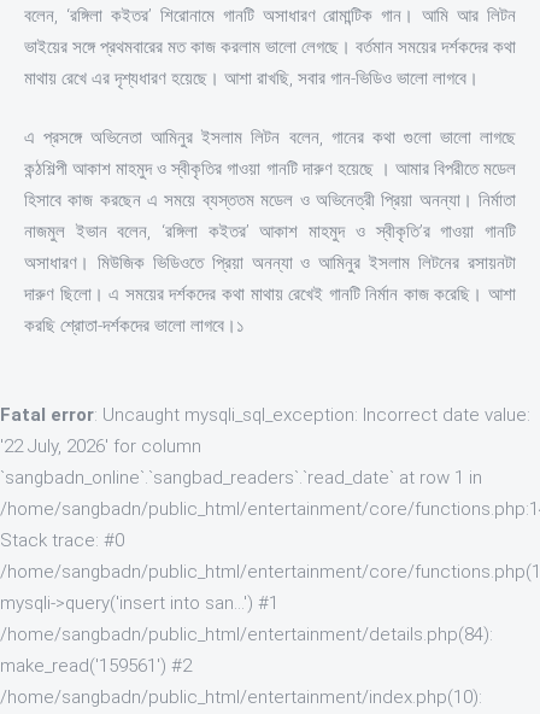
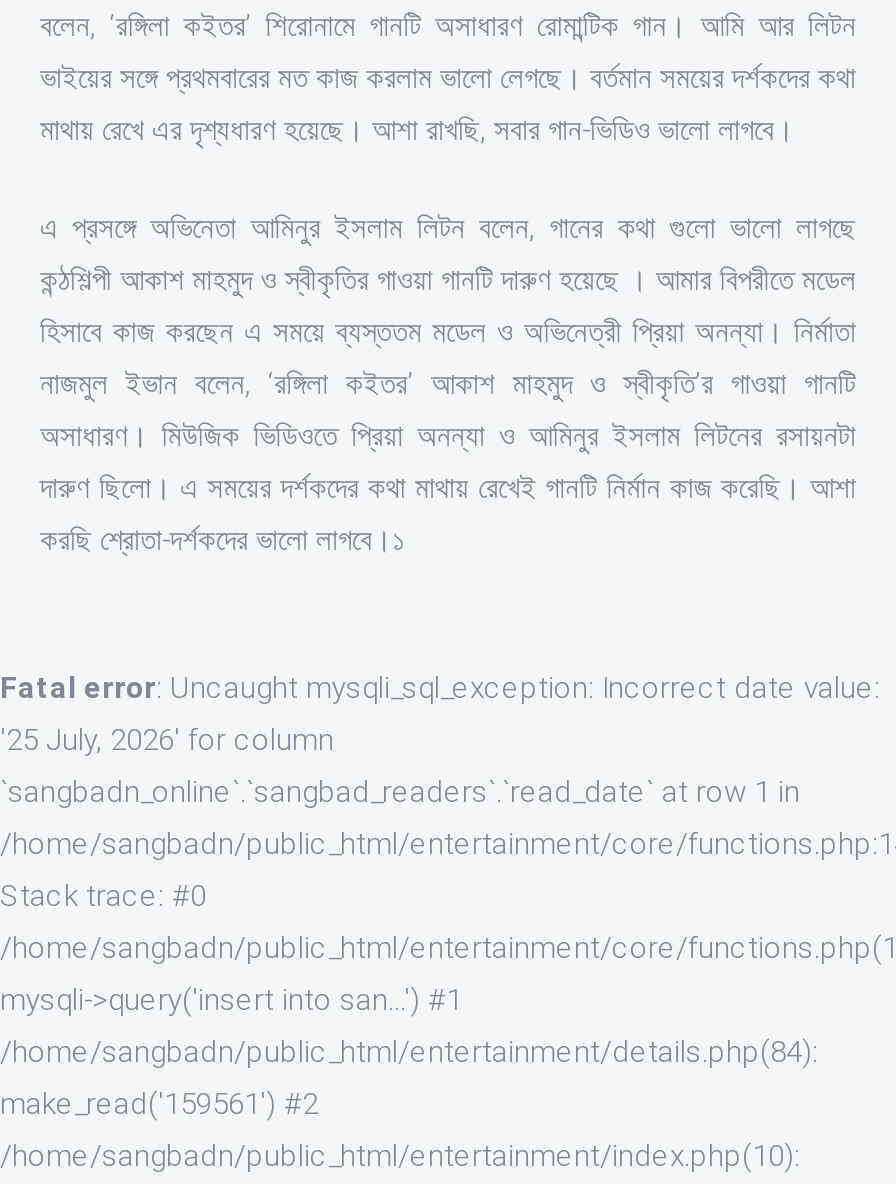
- '22 July, 2026' for column
+ '25 July, 2026' for column
